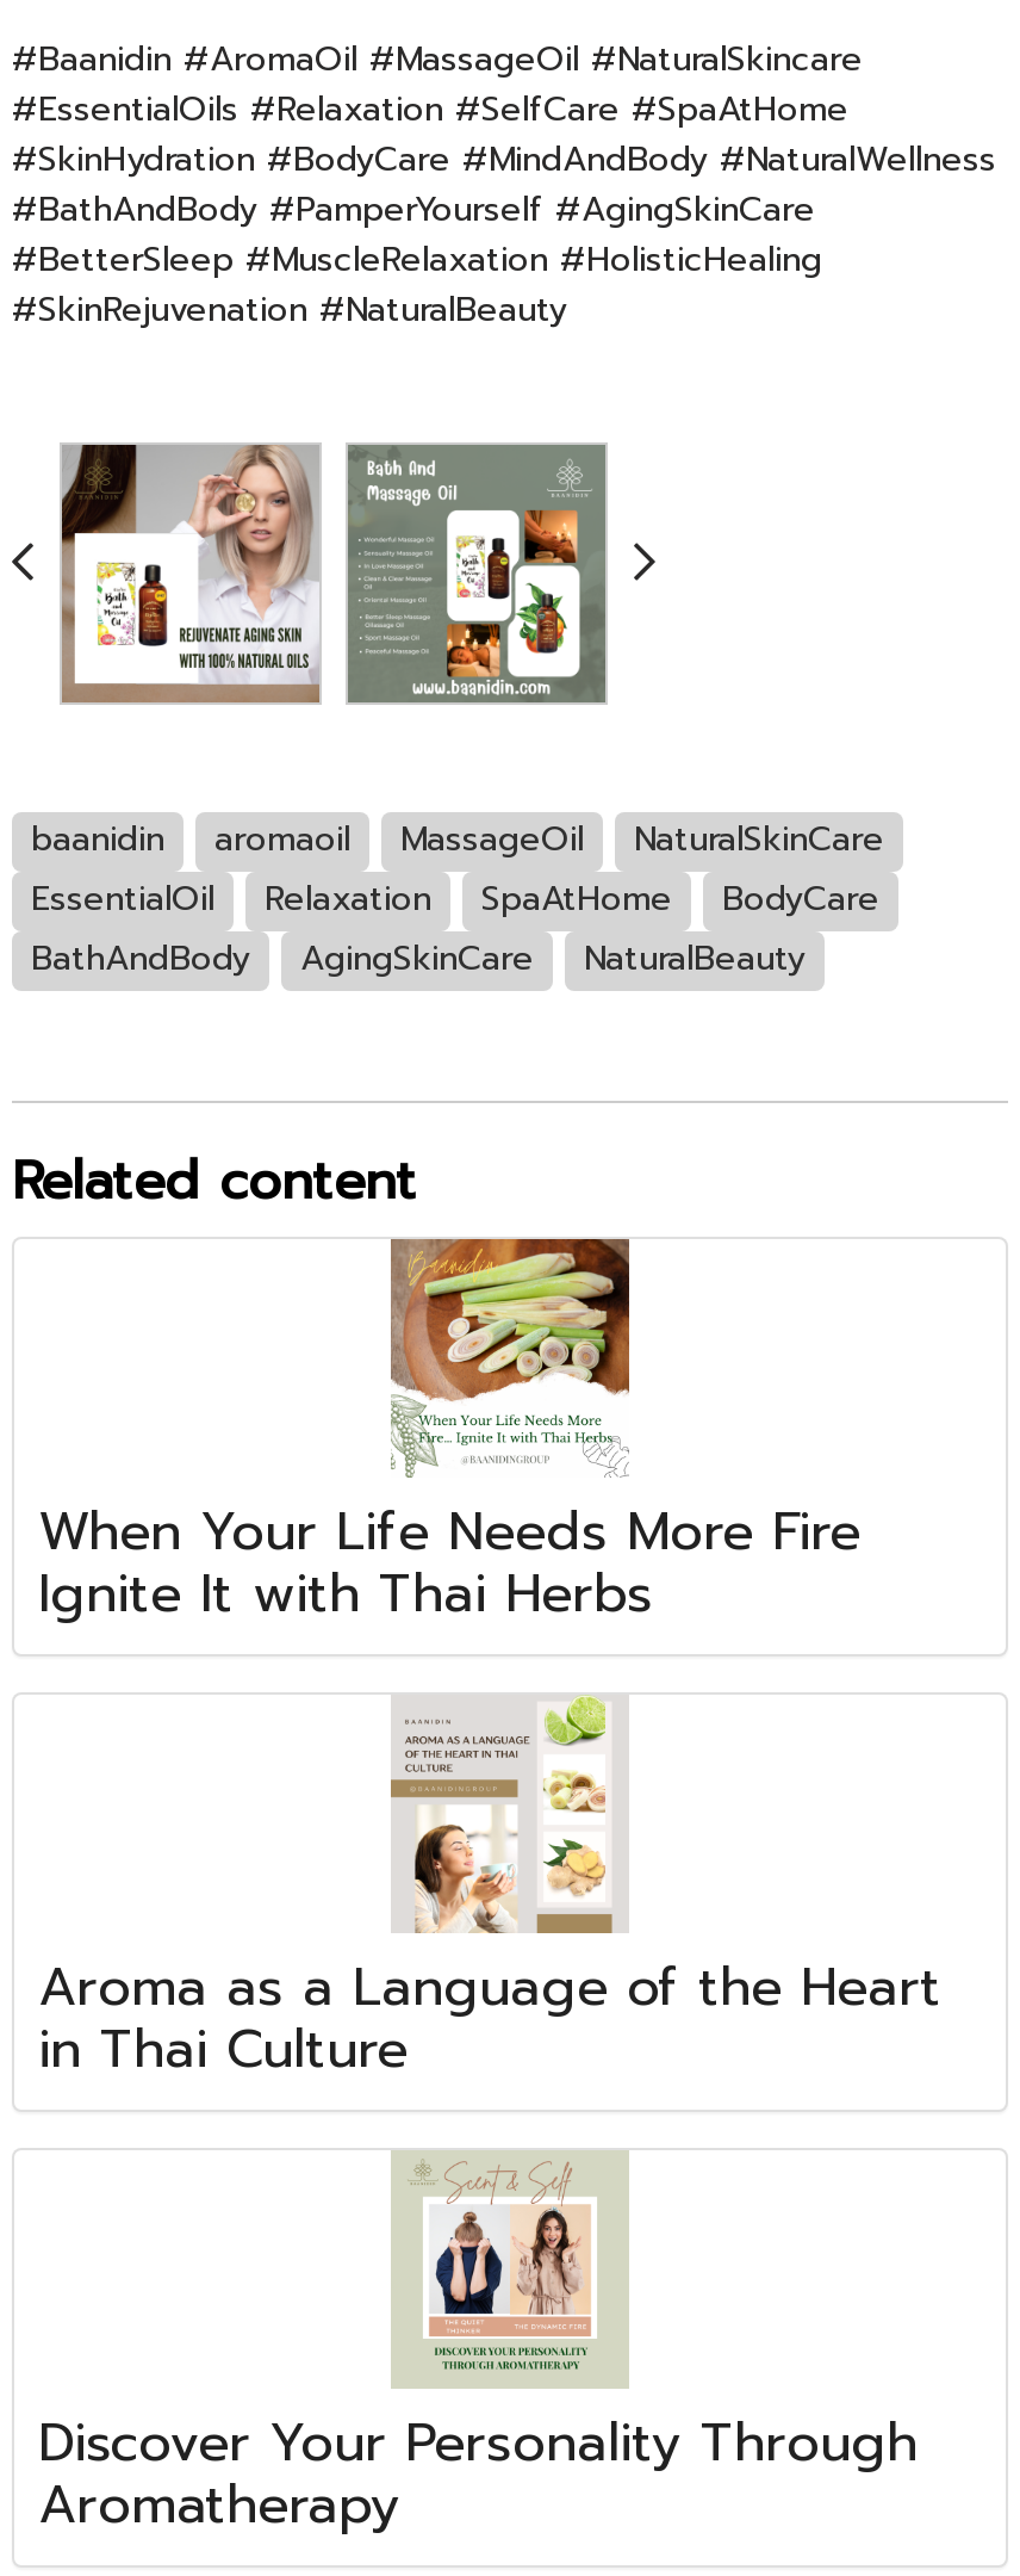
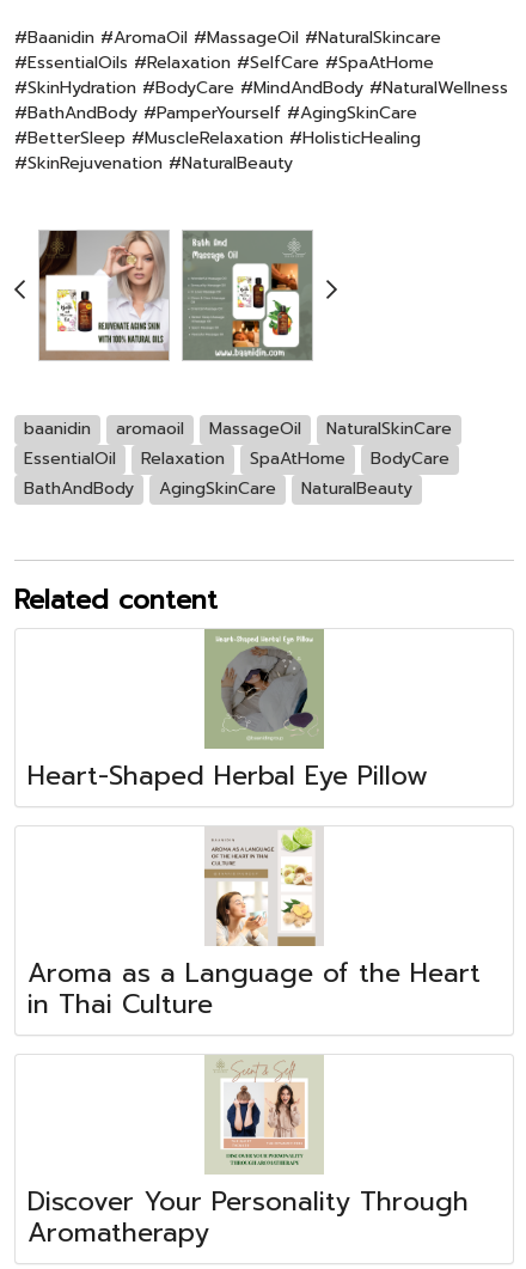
- [image]
- When Your Life Needs More Fire
- Ignite It with Thai Herbs
+ [image]
+ Heart-Shaped Herbal Eye Pillow
